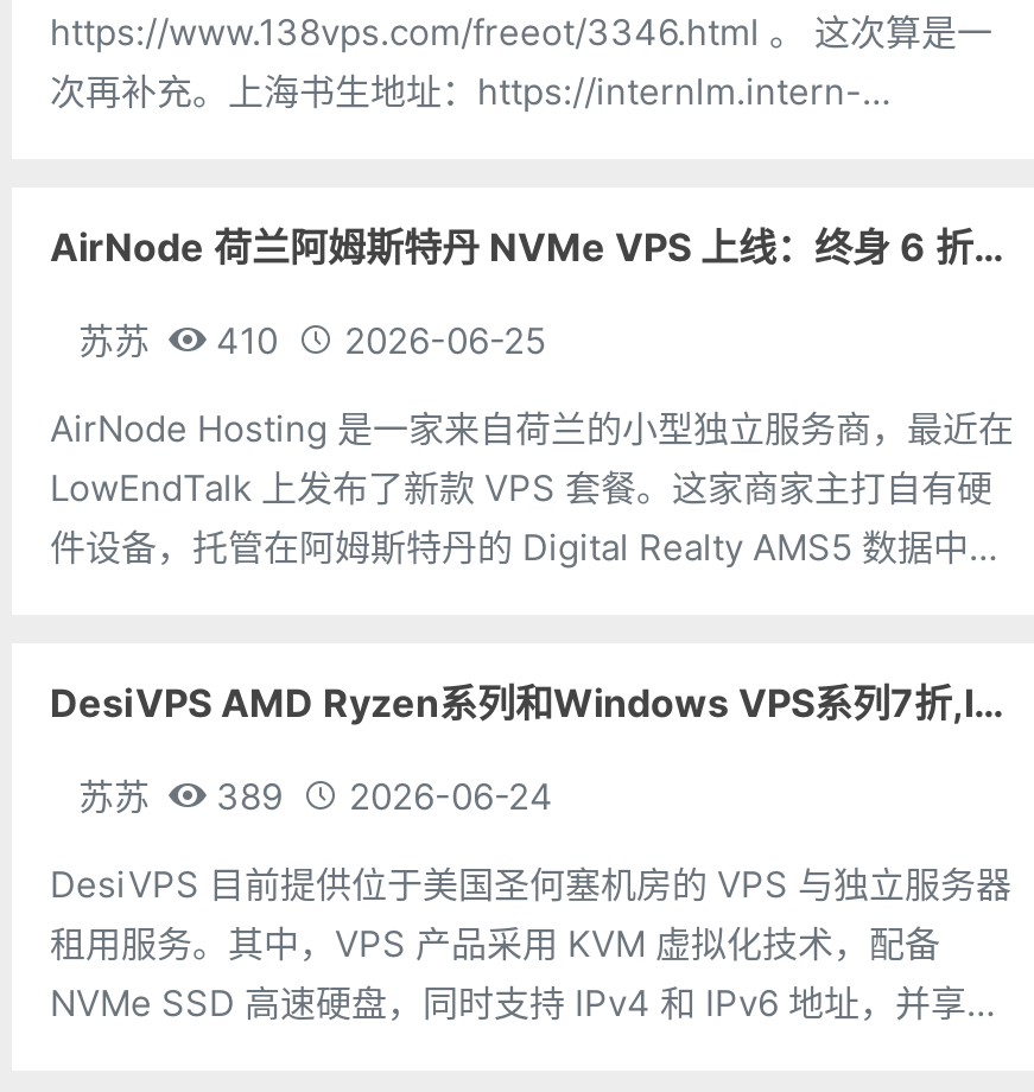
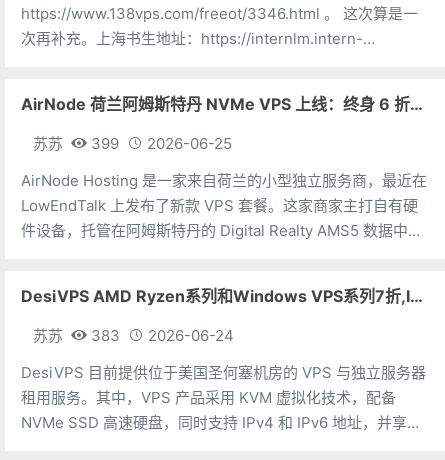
- 苏苏 410 2026-06-25
+ 苏苏 399 2026-06-25

- 苏苏 389 2026-06-24
+ 苏苏 383 2026-06-24
